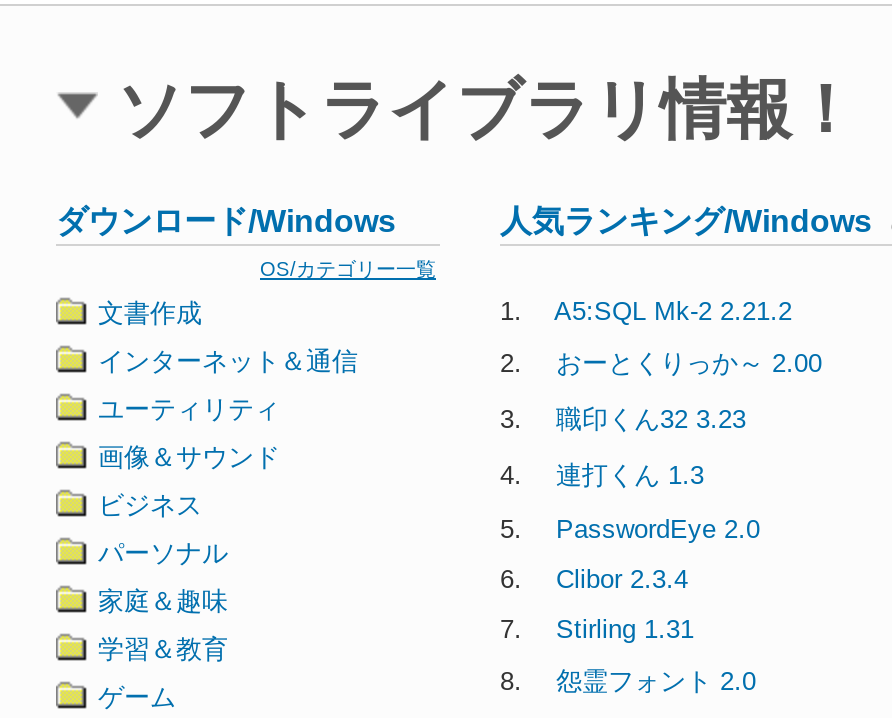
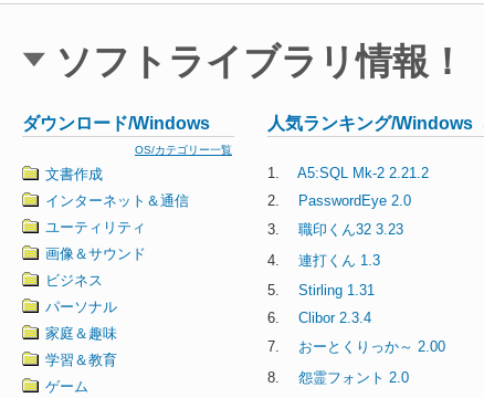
- 2.おーとくりっか～ 2.00
+ 2. PasswordEye 2.0

- 5. PasswordEye 2.0
+ 5. Stirling 1.31

- 7. Stirling 1.31
+ 7.おーとくりっか～ 2.00
